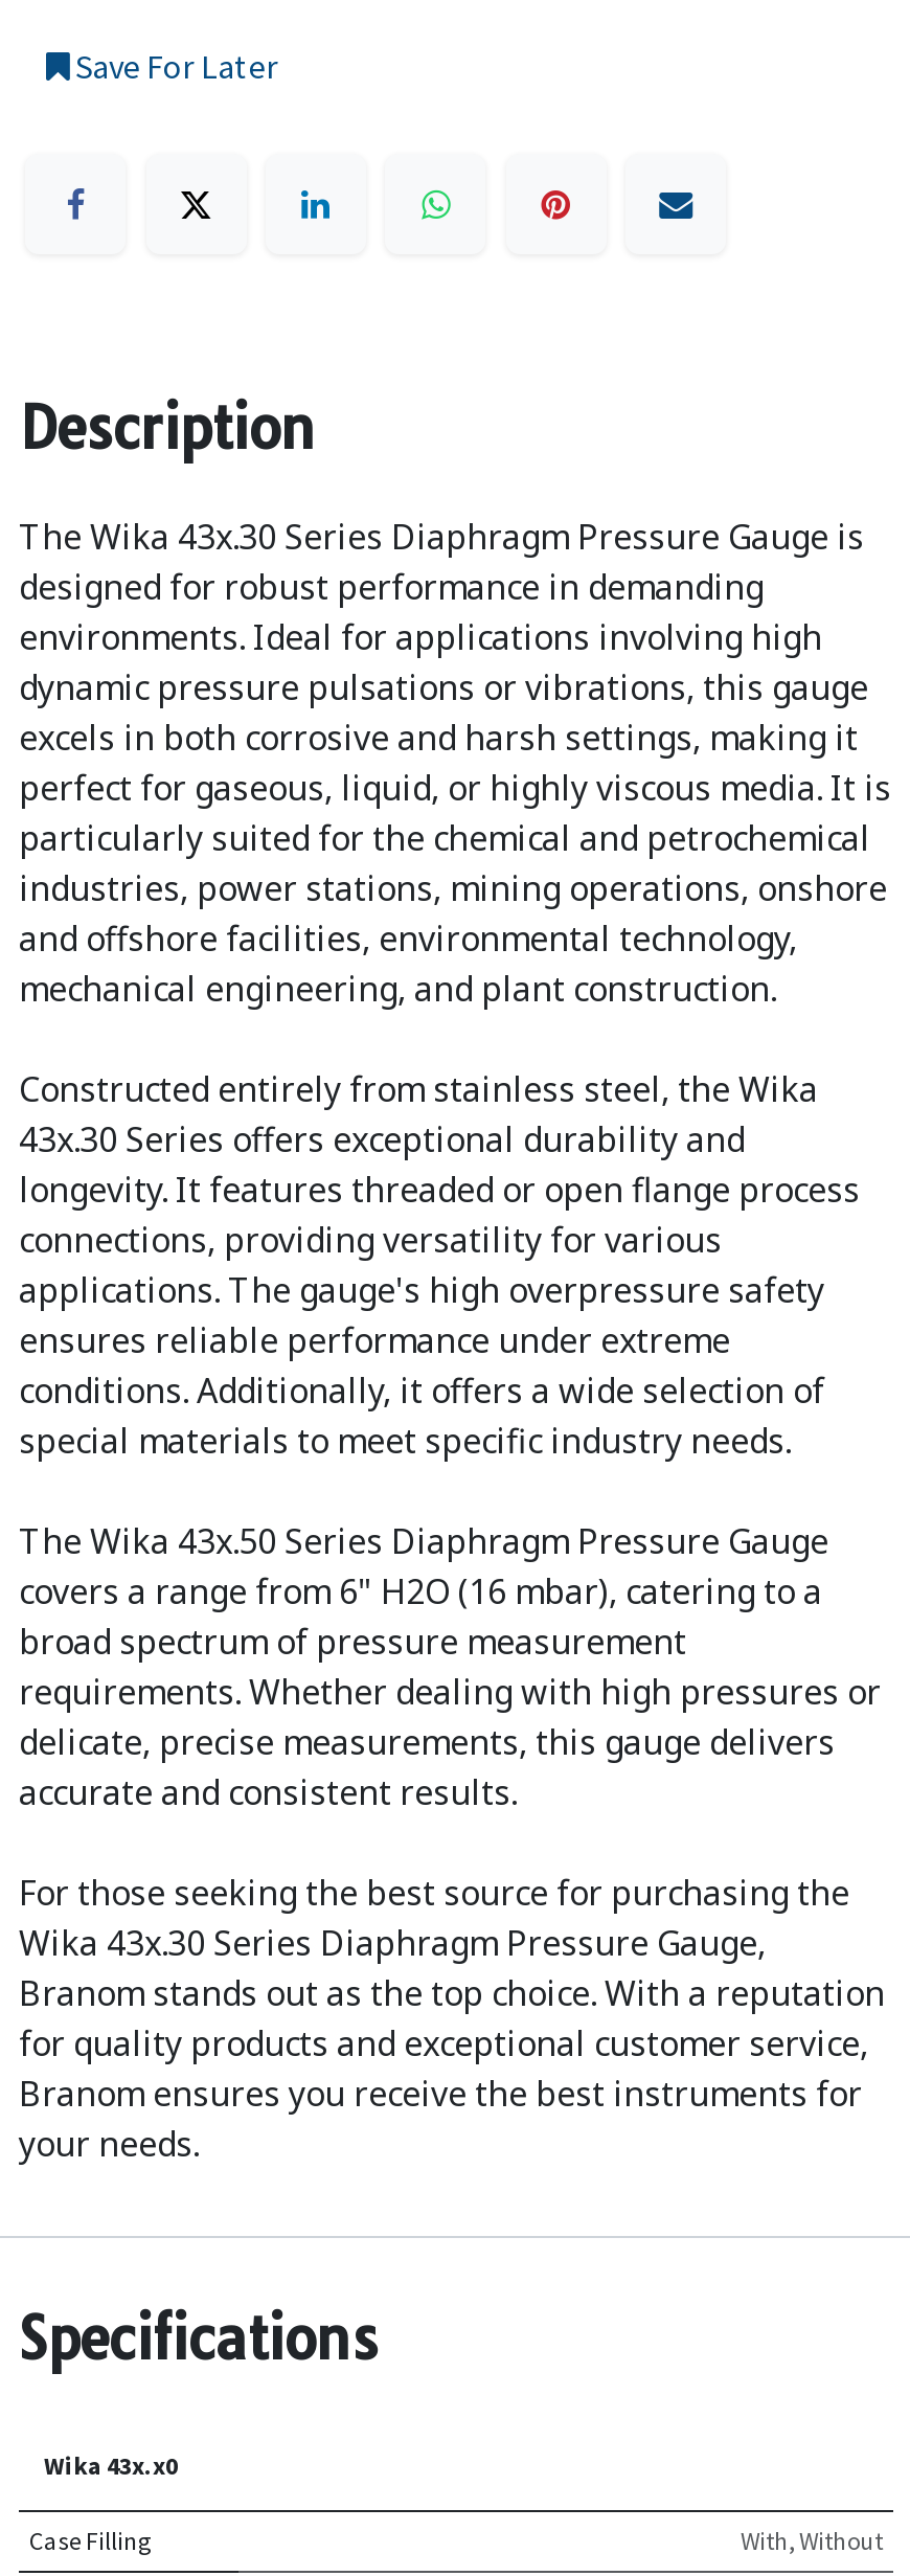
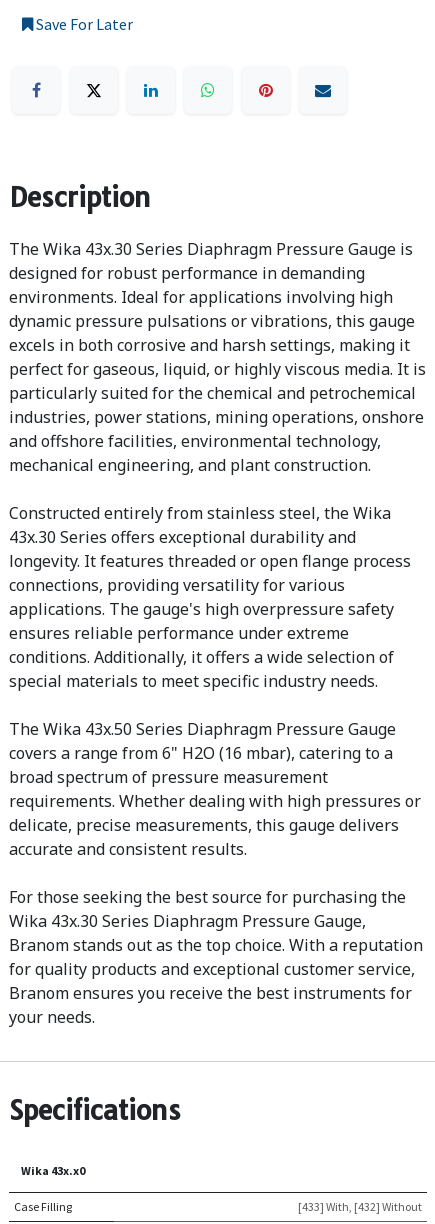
- With,Without
+ [433] With,[432] Without
